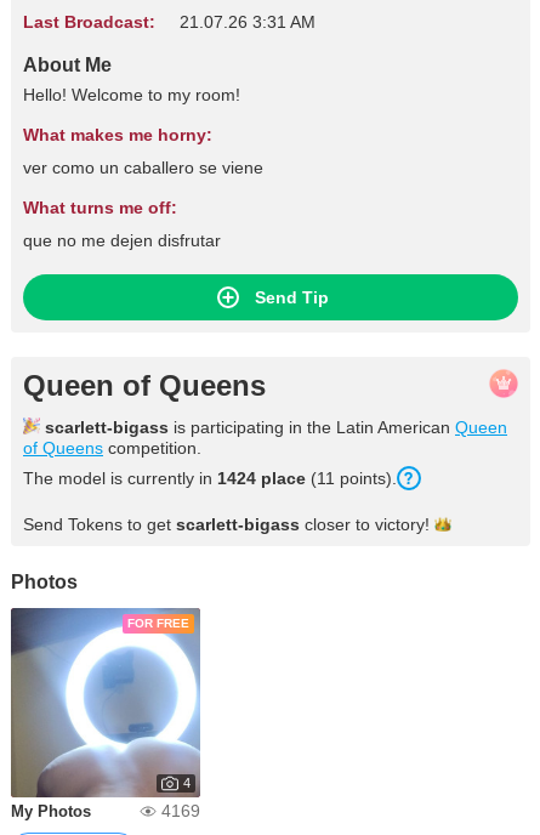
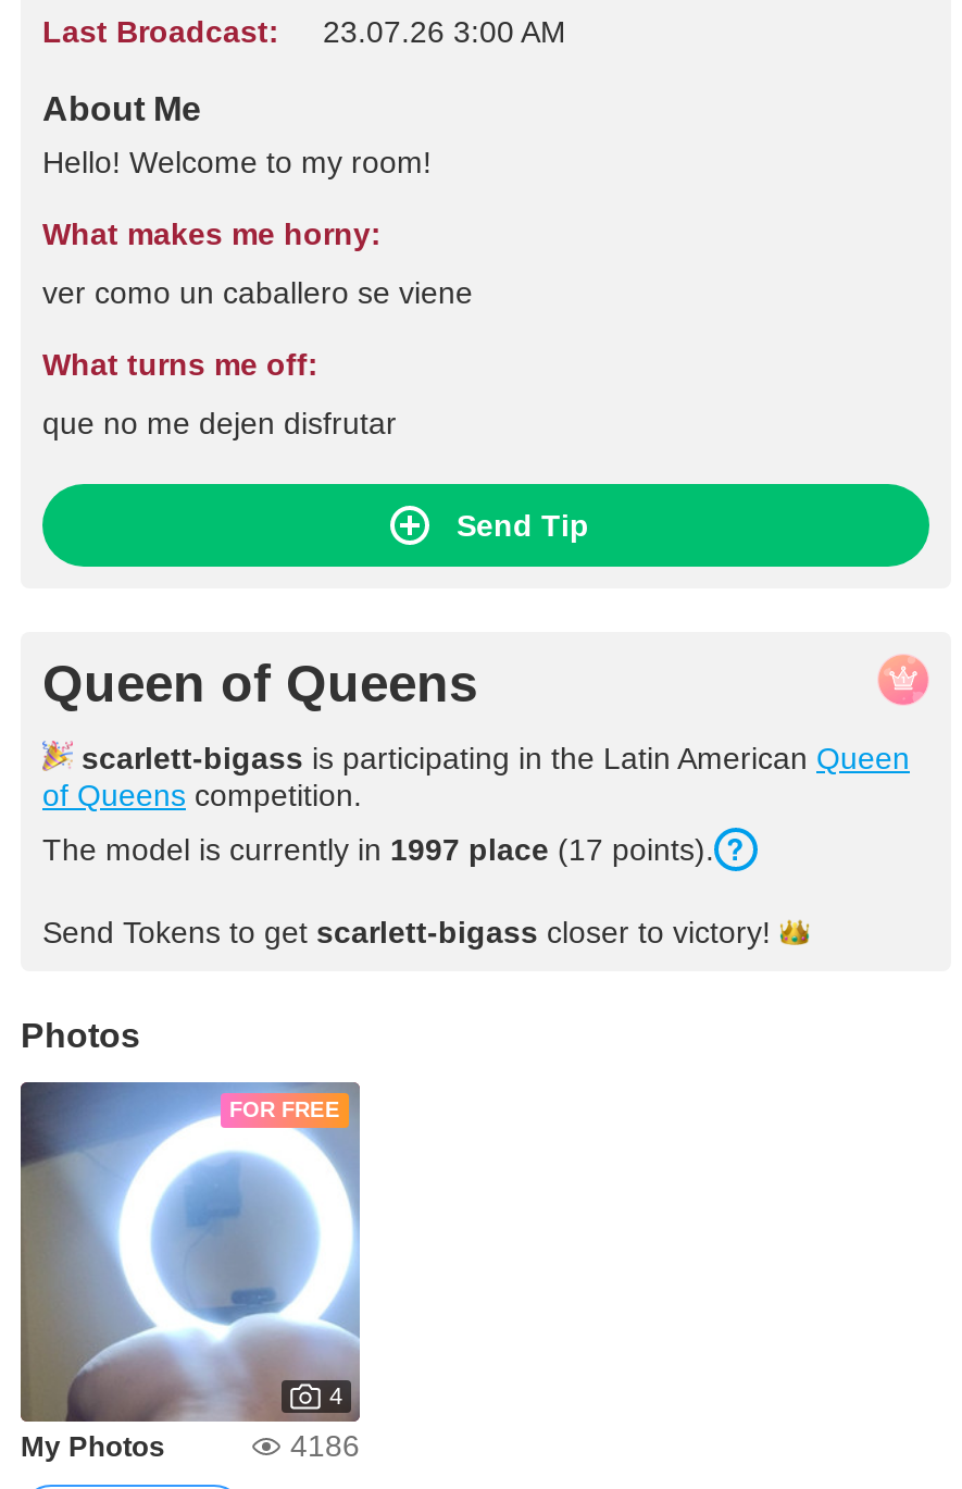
- Last Broadcast: 21.07.26 3:31 AM
+ Last Broadcast: 23.07.26 3:00 AM

- The model is currently in 1424 place (11 points).
+ The model is currently in 1997 place (17 points).

- 4169
+ 4186
